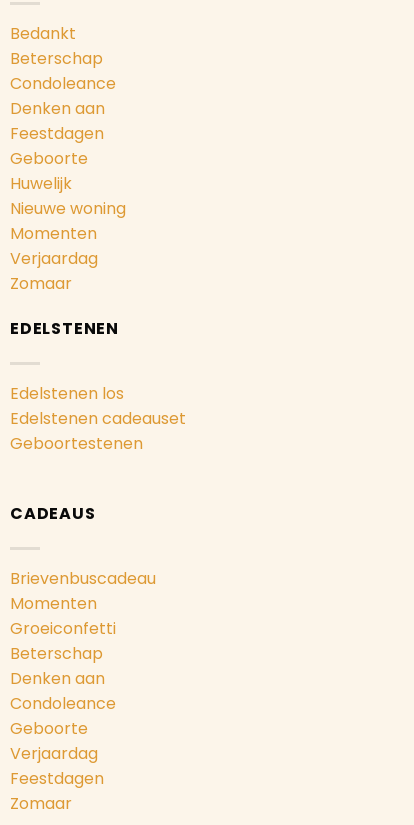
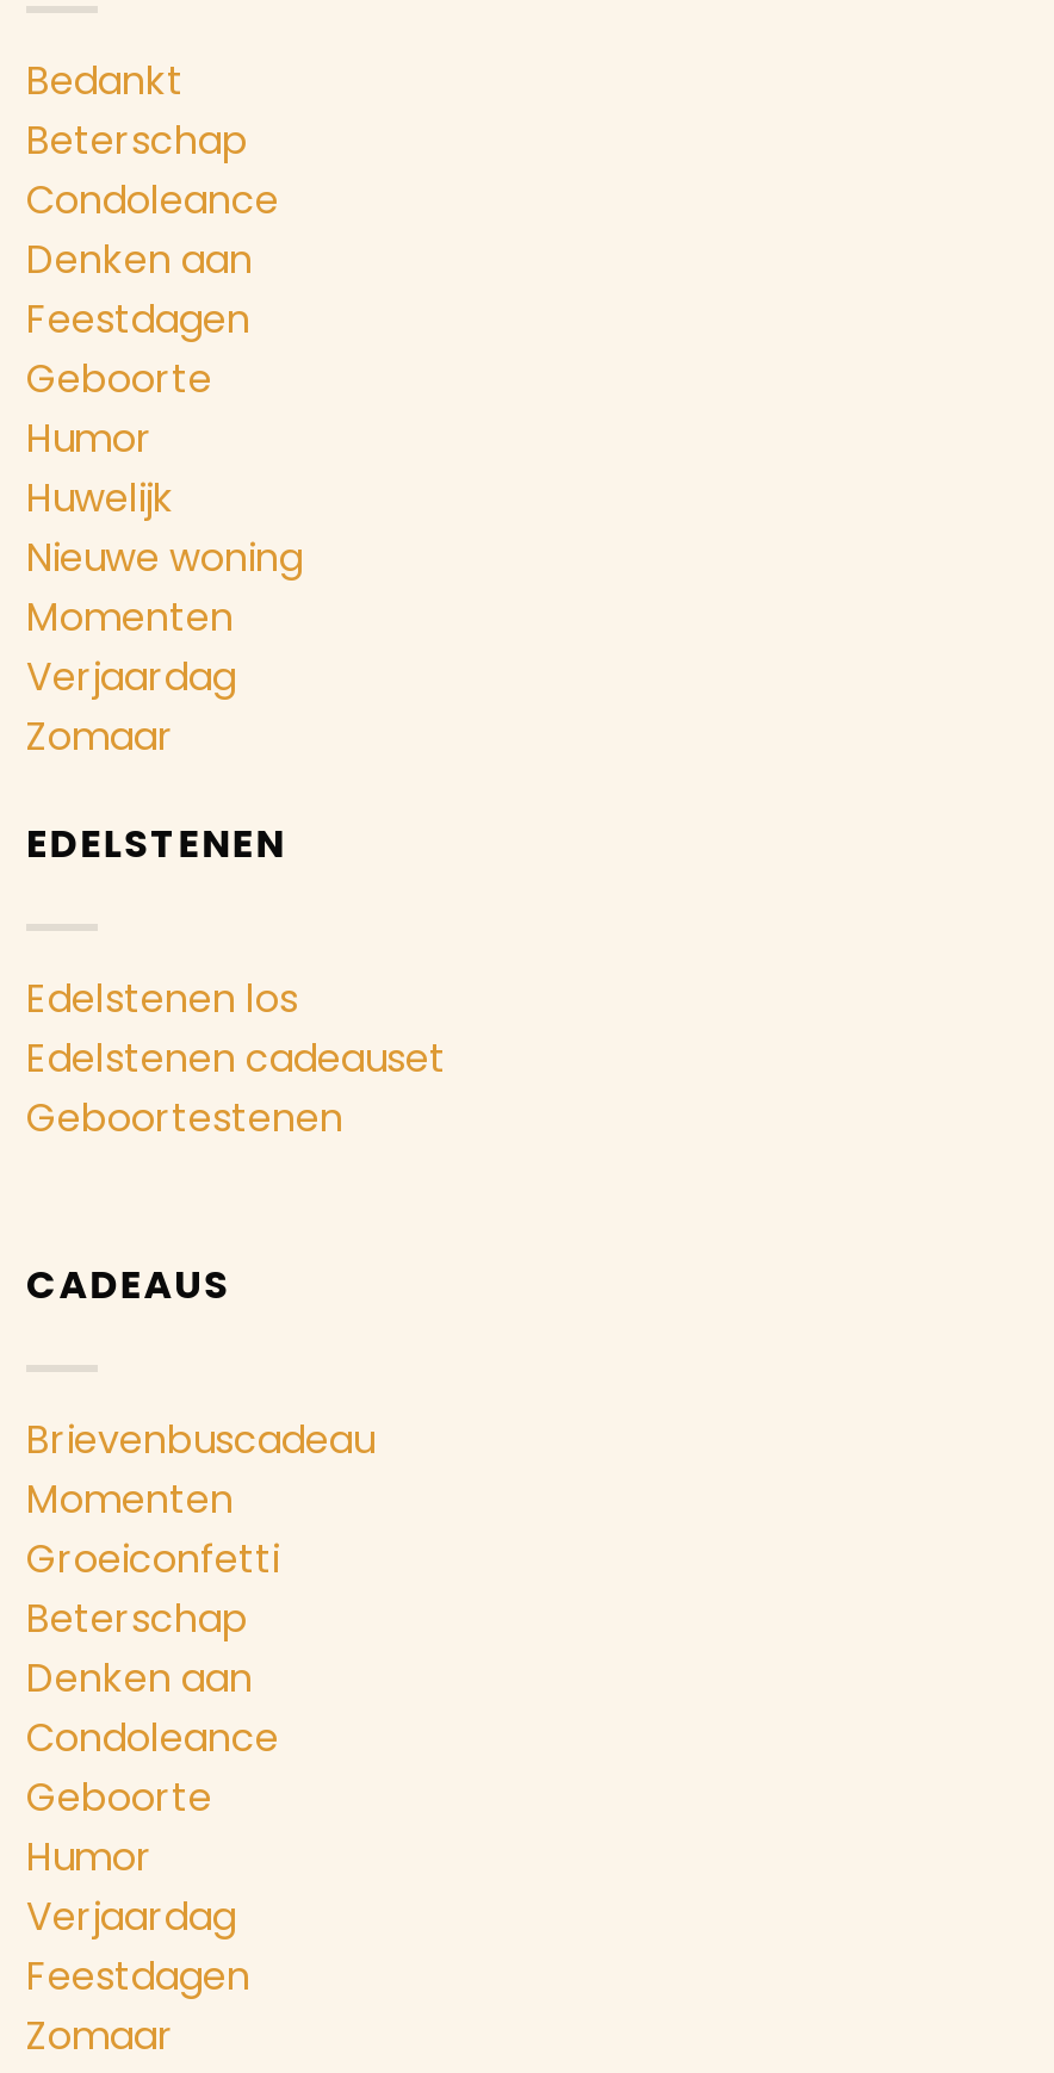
+ Humor

+ Humor
